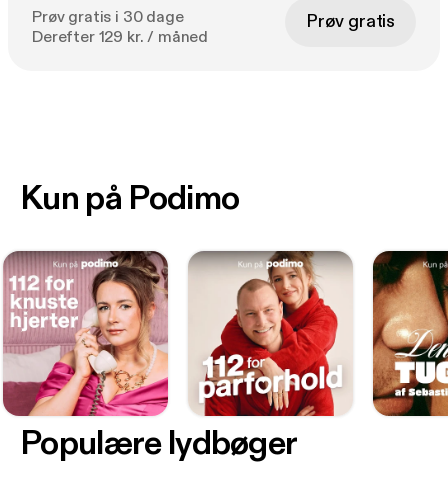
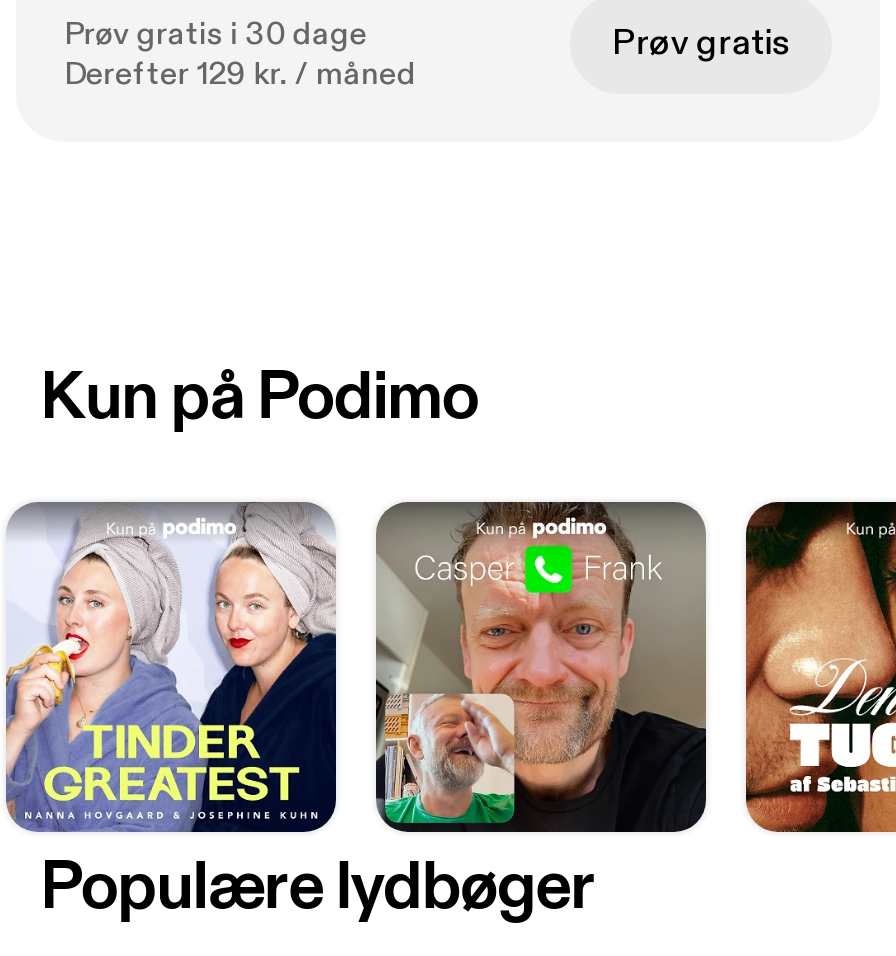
- [image]
+ [image]

- [image]
+ [image]
